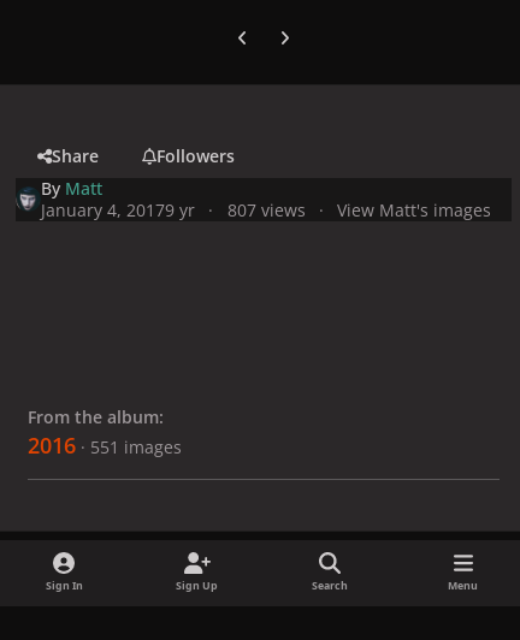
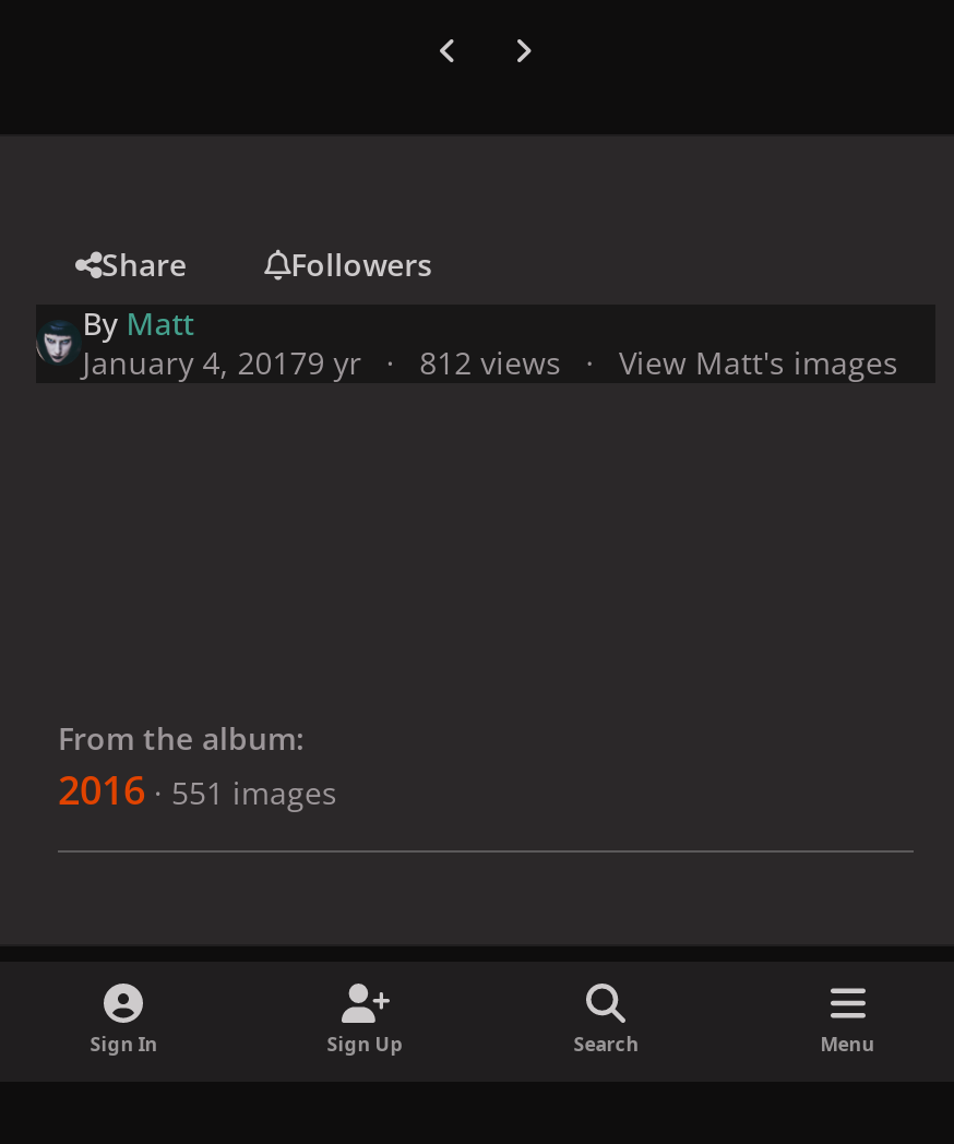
- January 4, 20179 yr 807 views View Matt's images
+ January 4, 20179 yr 812 views View Matt's images
